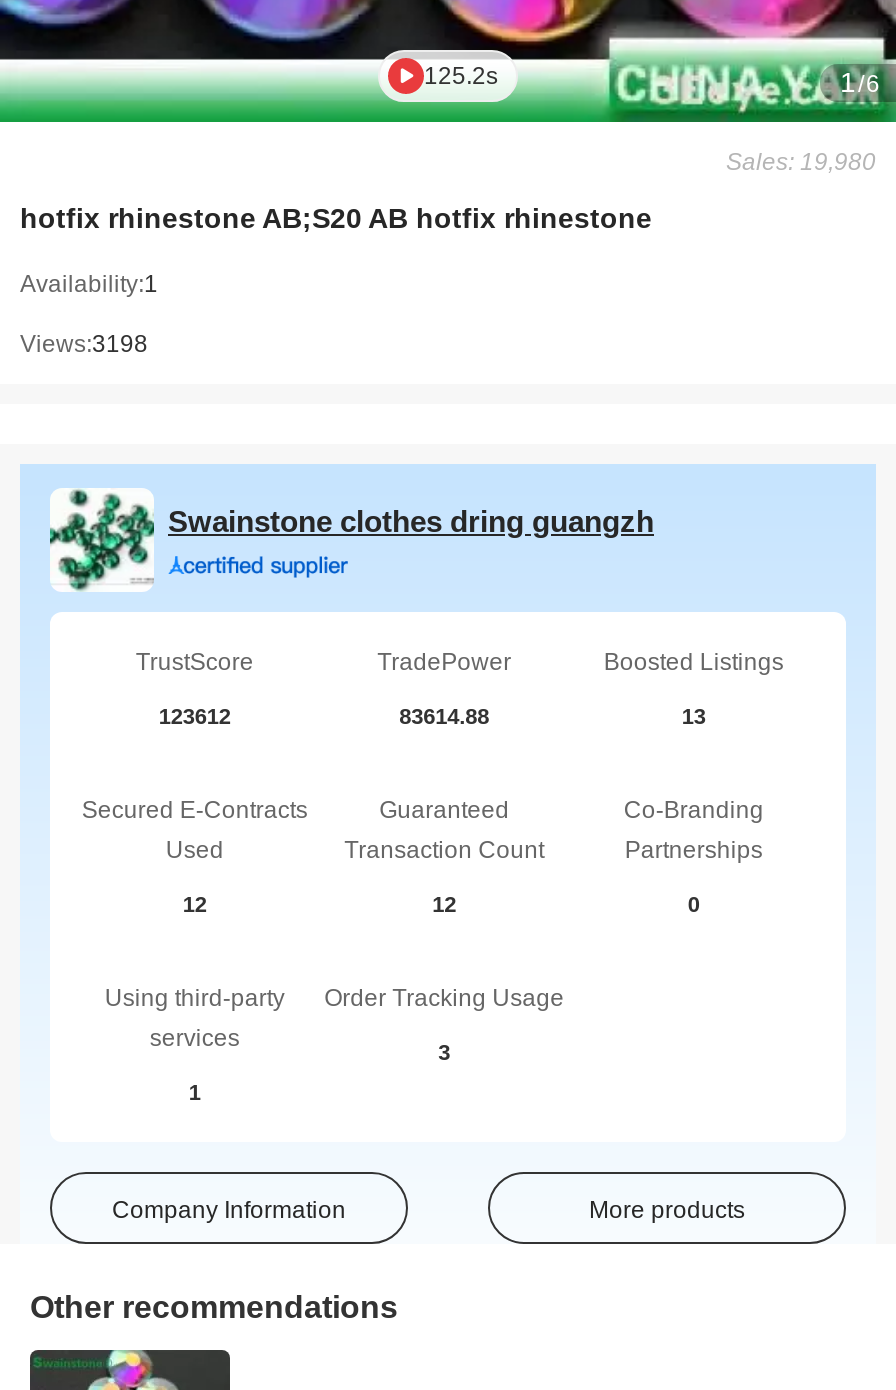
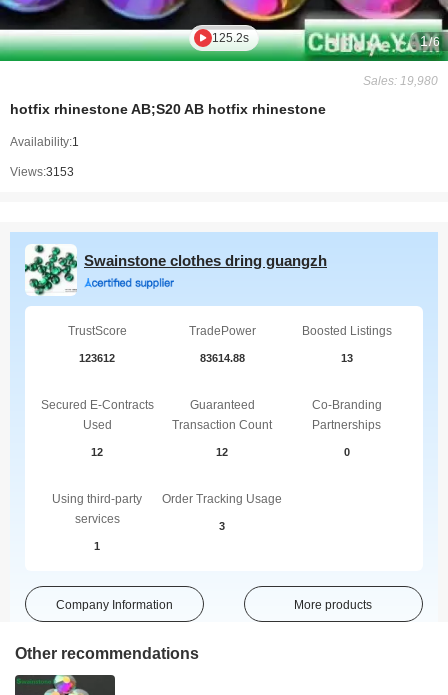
- Views:3198
+ Views:3153
